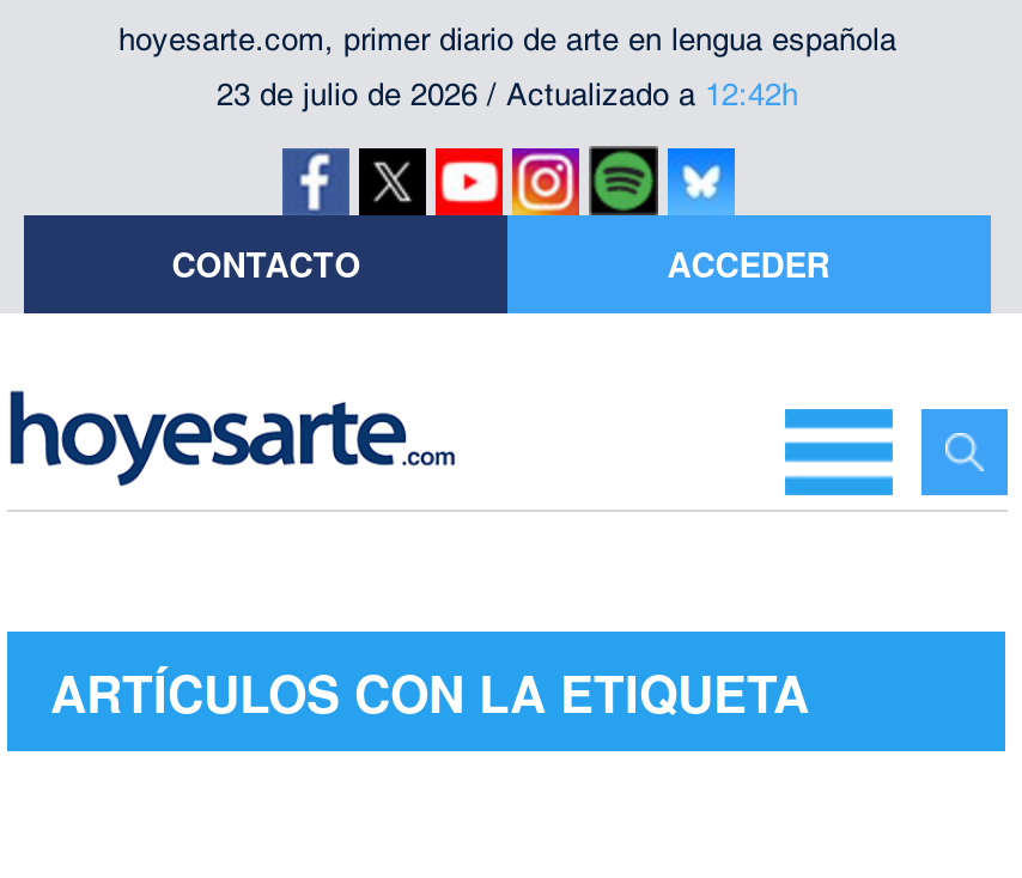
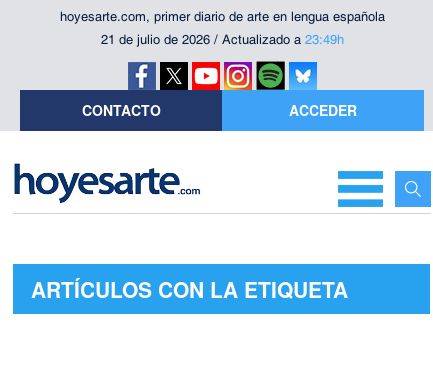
- 23 de julio de 2026 / Actualizado a 12:42h
+ 21 de julio de 2026 / Actualizado a 23:49h
